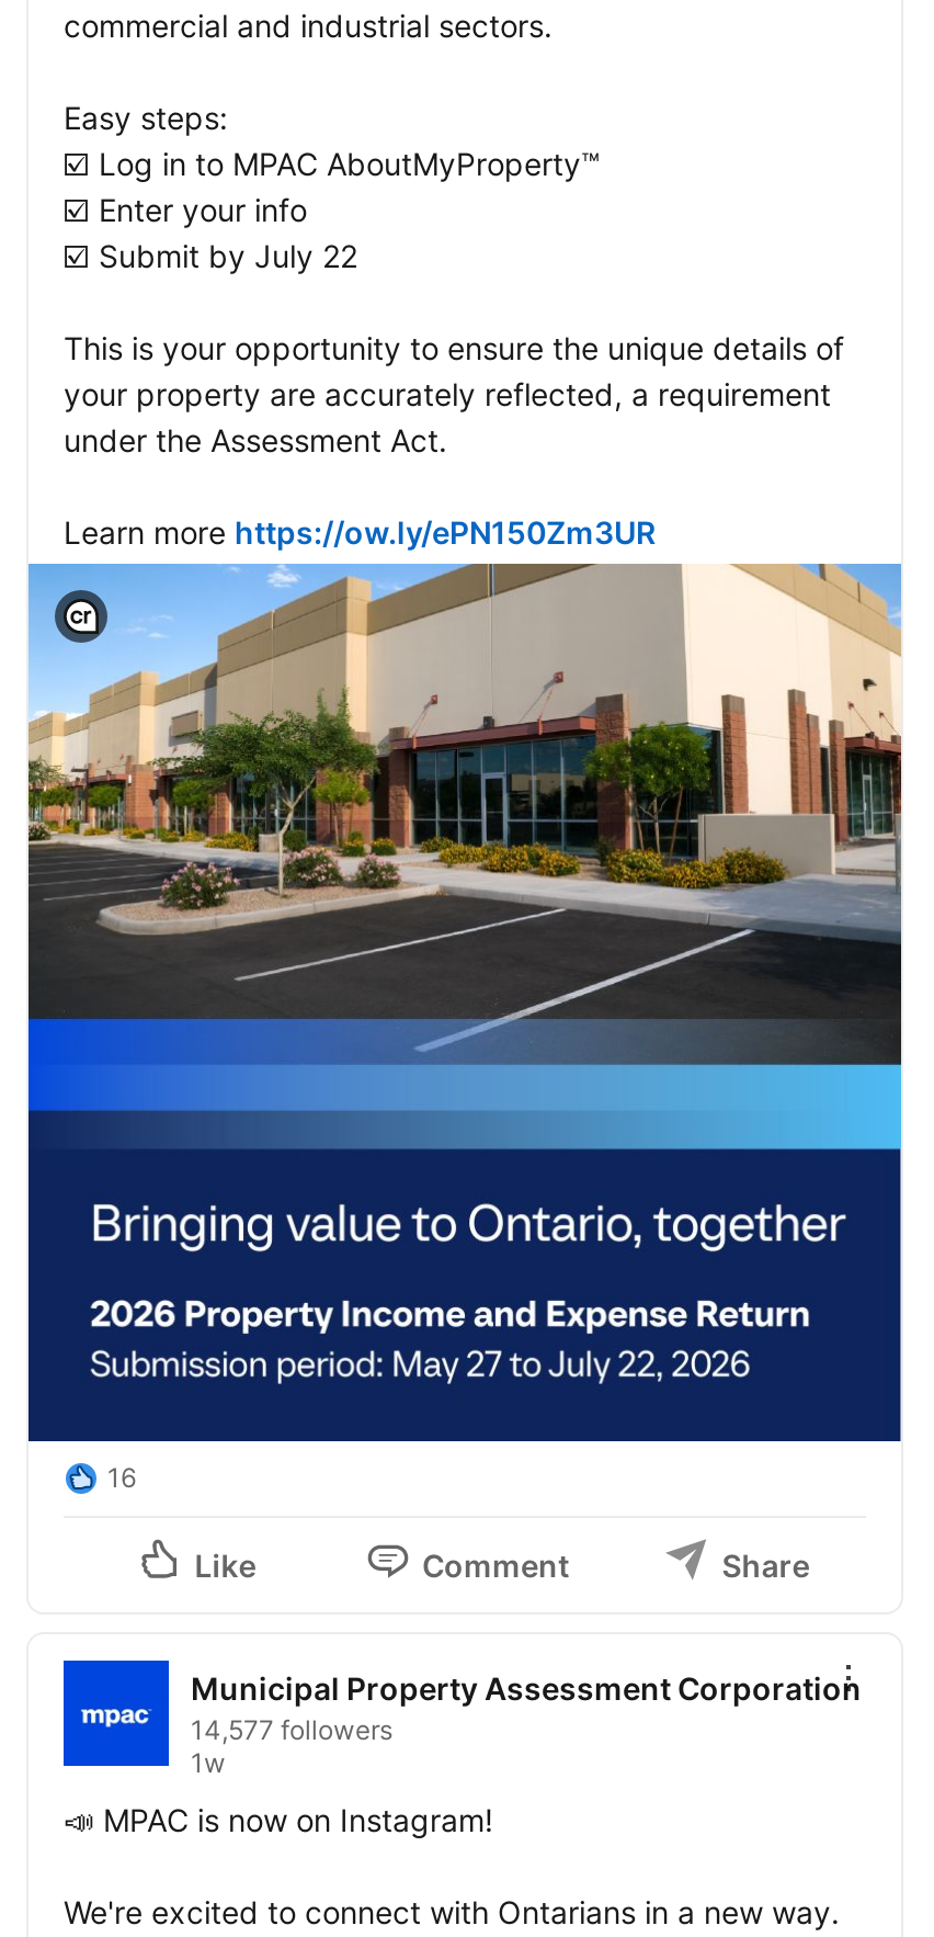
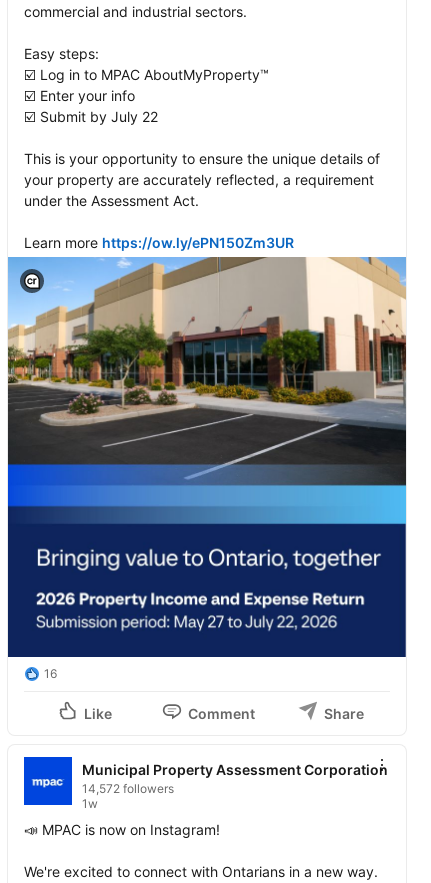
- 14,577 followers
+ 14,572 followers
